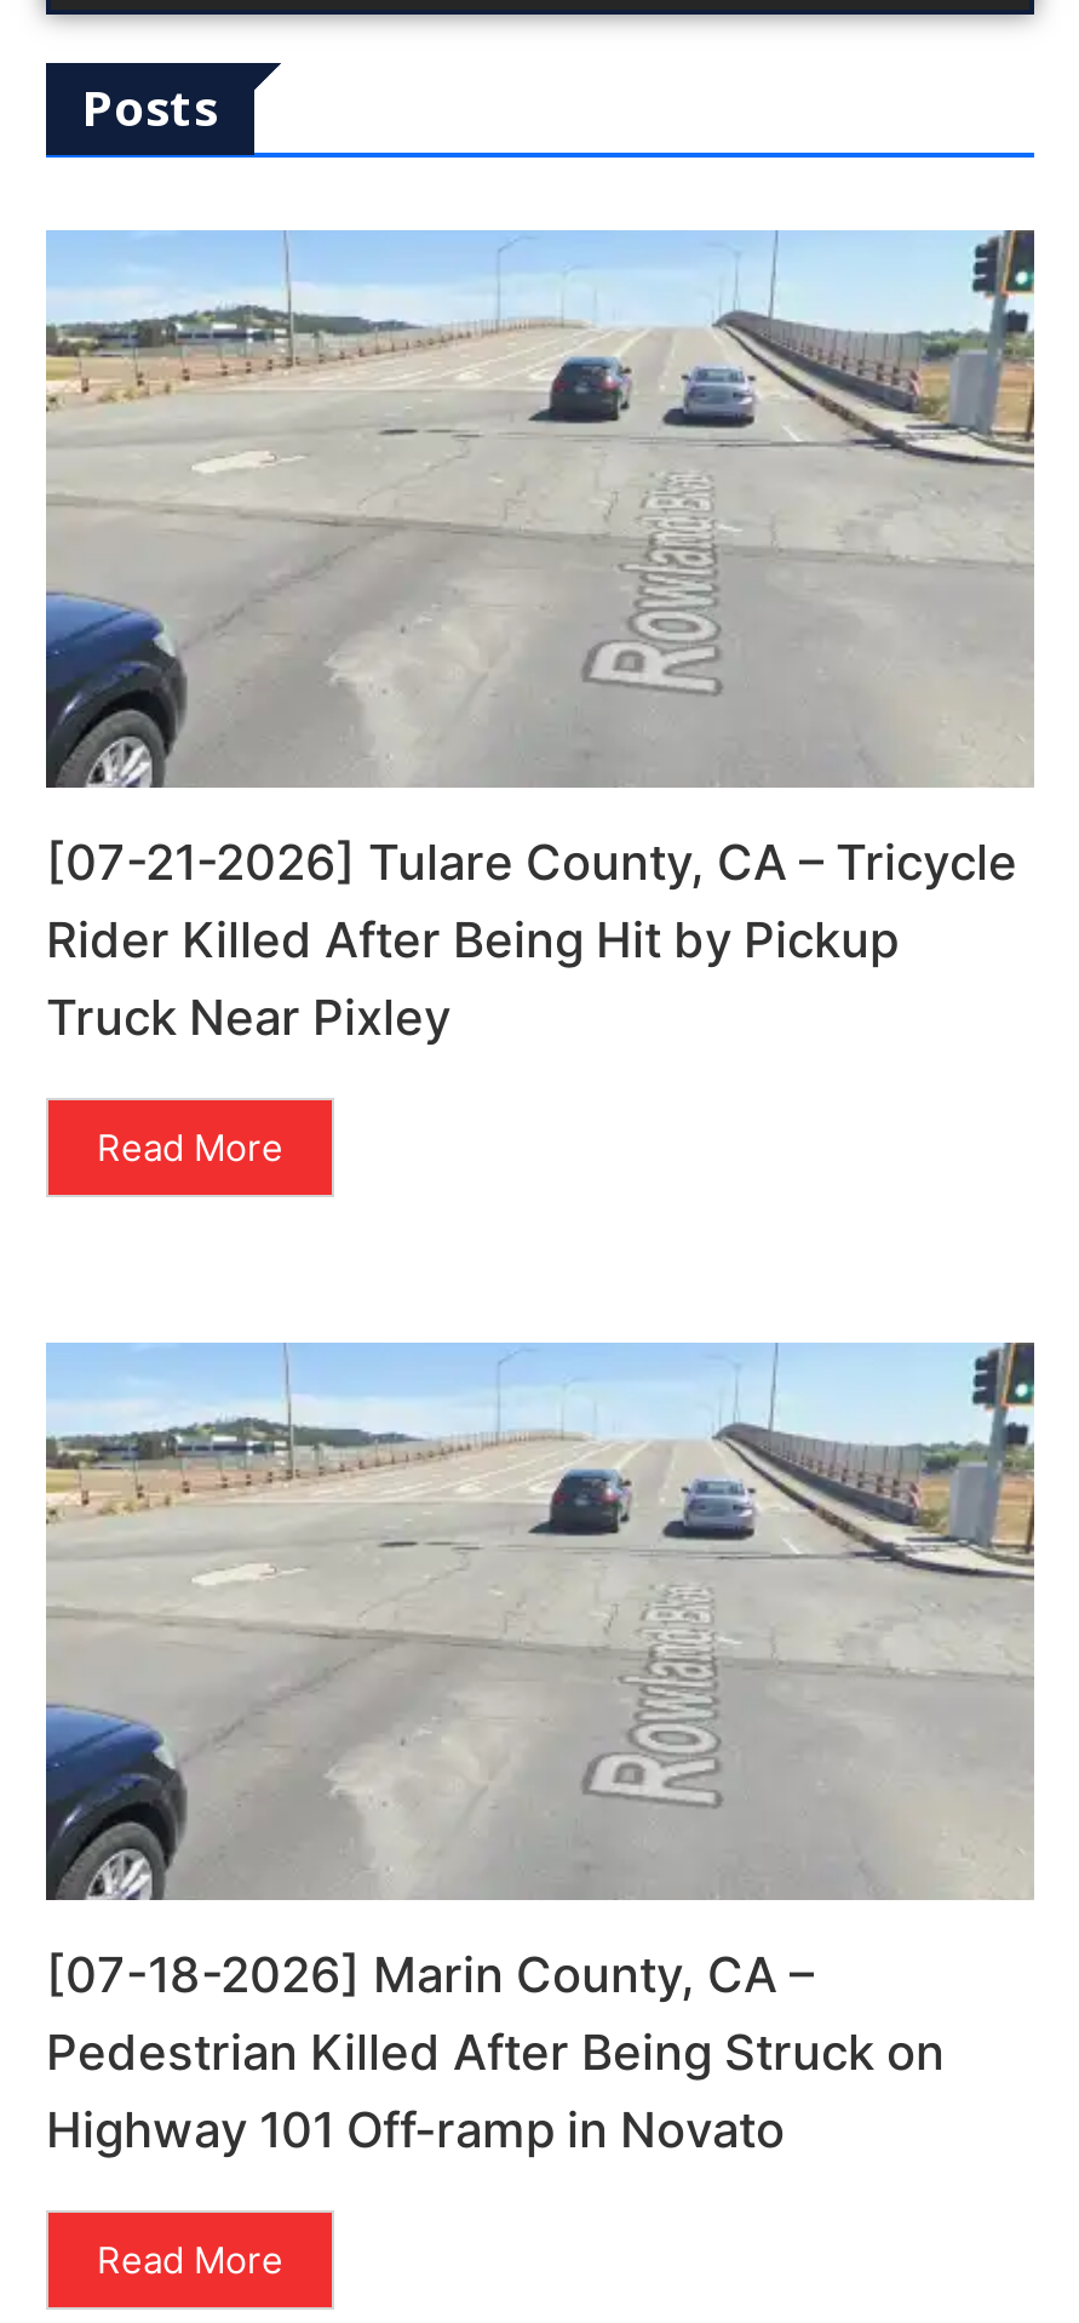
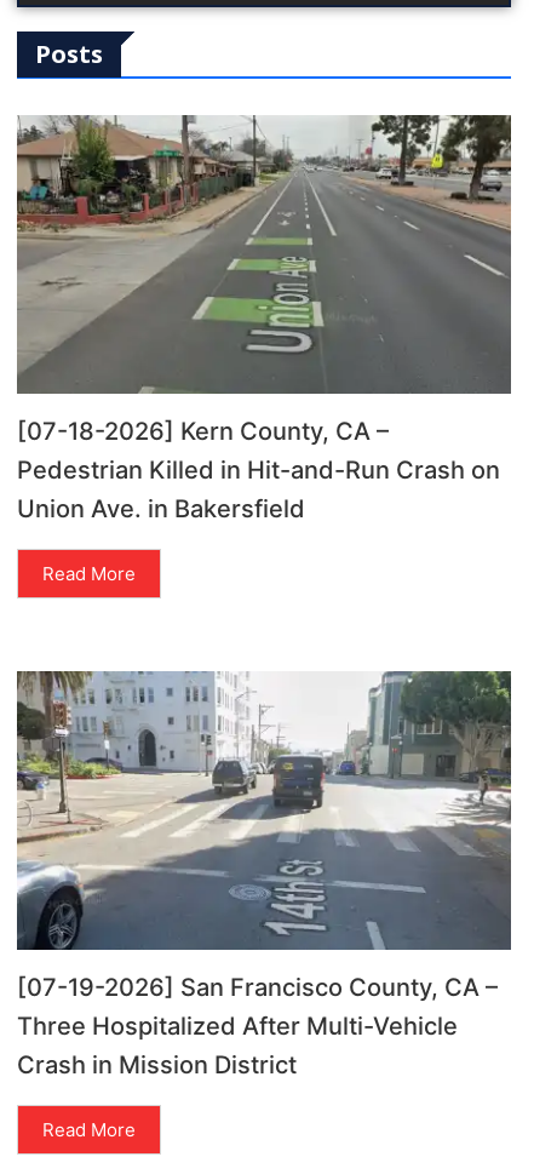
- [image]
- [07-21-2026] Tulare County, CA – Tricycle
- Rider Killed After Being Hit by Pickup
- Truck Near Pixley
+ [image]
+ [07-18-2026] Kern County, CA –
+ Pedestrian Killed in Hit-and-Run Crash on
+ Union Ave. in Bakersfield

- [image]
- [07-18-2026] Marin County, CA –
- Pedestrian Killed After Being Struck on
- Highway 101 Off-ramp in Novato
+ [image]
+ [07-19-2026] San Francisco County, CA –
+ Three Hospitalized After Multi-Vehicle
+ Crash in Mission District
